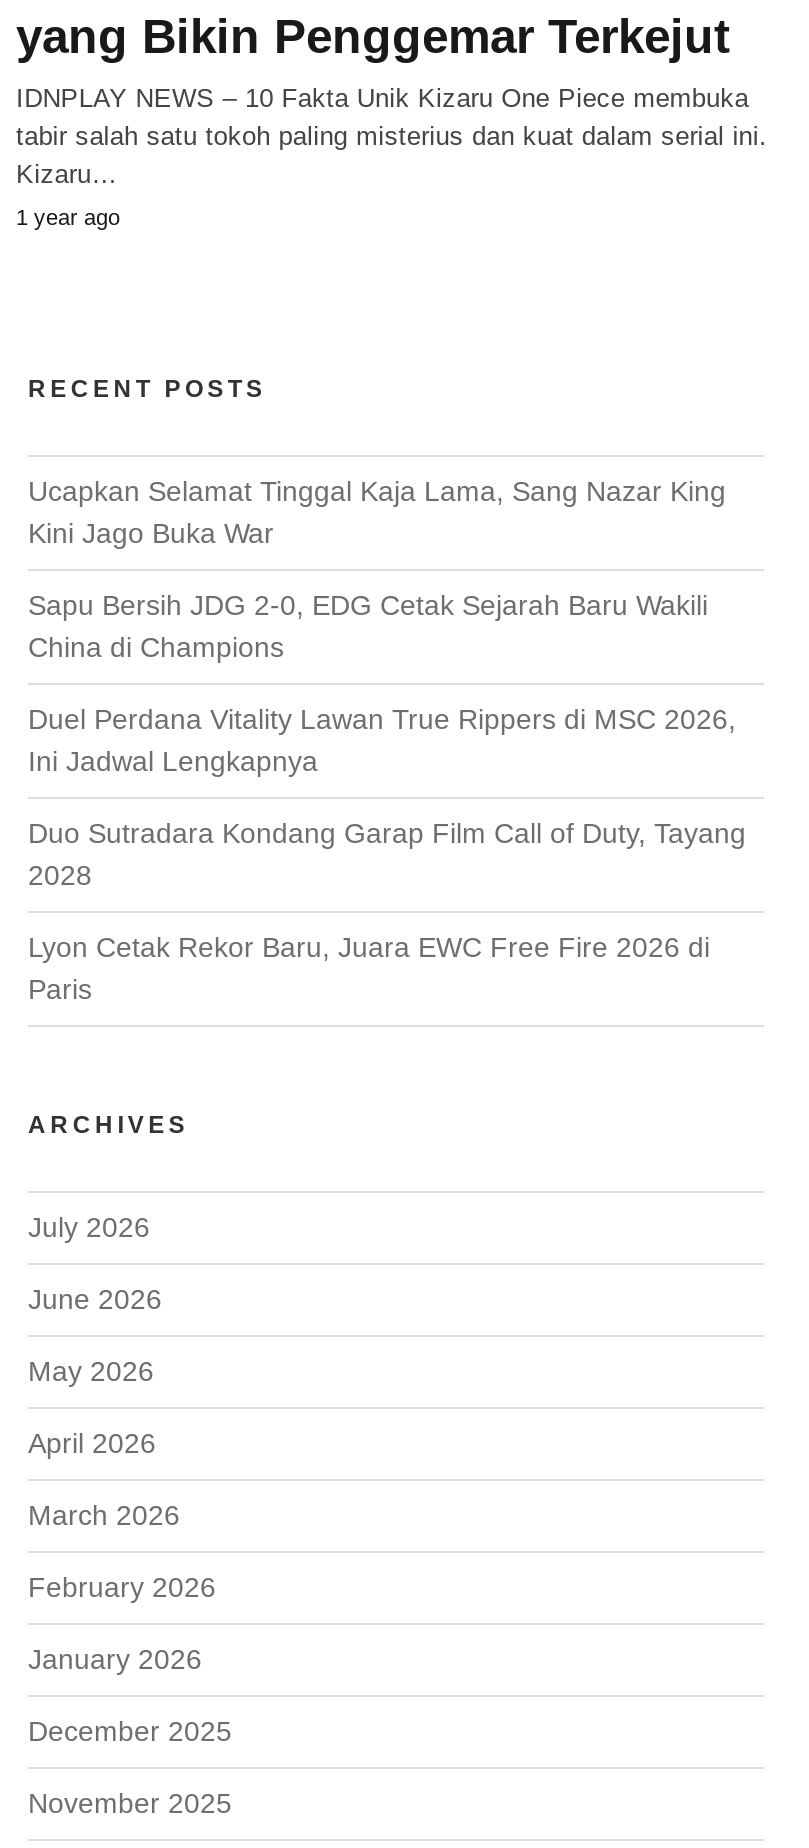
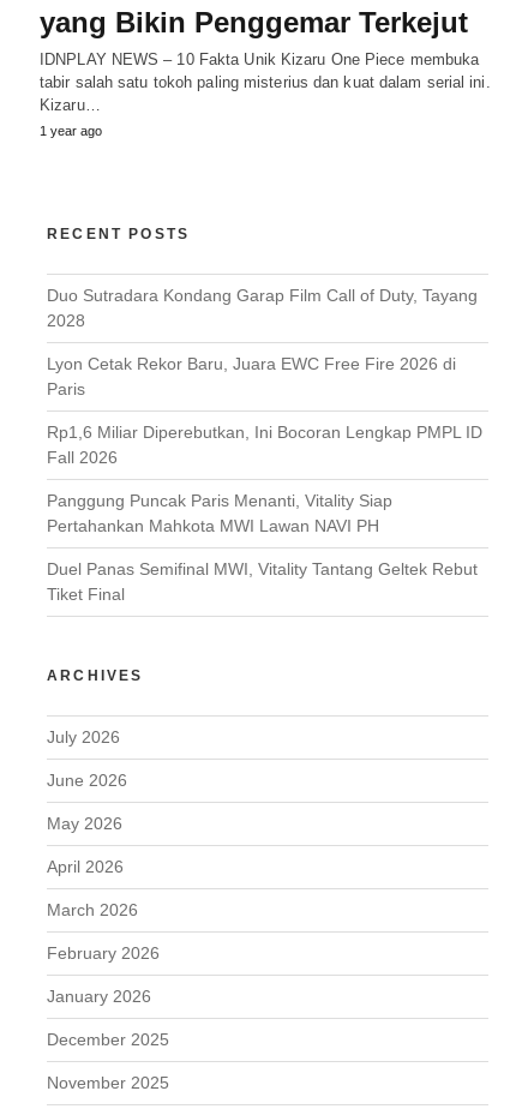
- Ucapkan Selamat Tinggal Kaja Lama, Sang Nazar King
- Kini Jago Buka War
- Sapu Bersih JDG 2-0, EDG Cetak Sejarah Baru Wakili
- China di Champions
- Duel Perdana Vitality Lawan True Rippers di MSC 2026,
- Ini Jadwal Lengkapnya

moved up: Duo Sutradara Kondang Garap Film Call of Duty, Tayang | 2028 | Lyon Cetak Rekor Baru, Juara EWC Free Fire 2026 di | Paris

+ Rp1,6 Miliar Diperebutkan, Ini Bocoran Lengkap PMPL ID
+ Fall 2026
+ Panggung Puncak Paris Menanti, Vitality Siap
+ Pertahankan Mahkota MWI Lawan NAVI PH
+ Duel Panas Semifinal MWI, Vitality Tantang Geltek Rebut
+ Tiket Final
